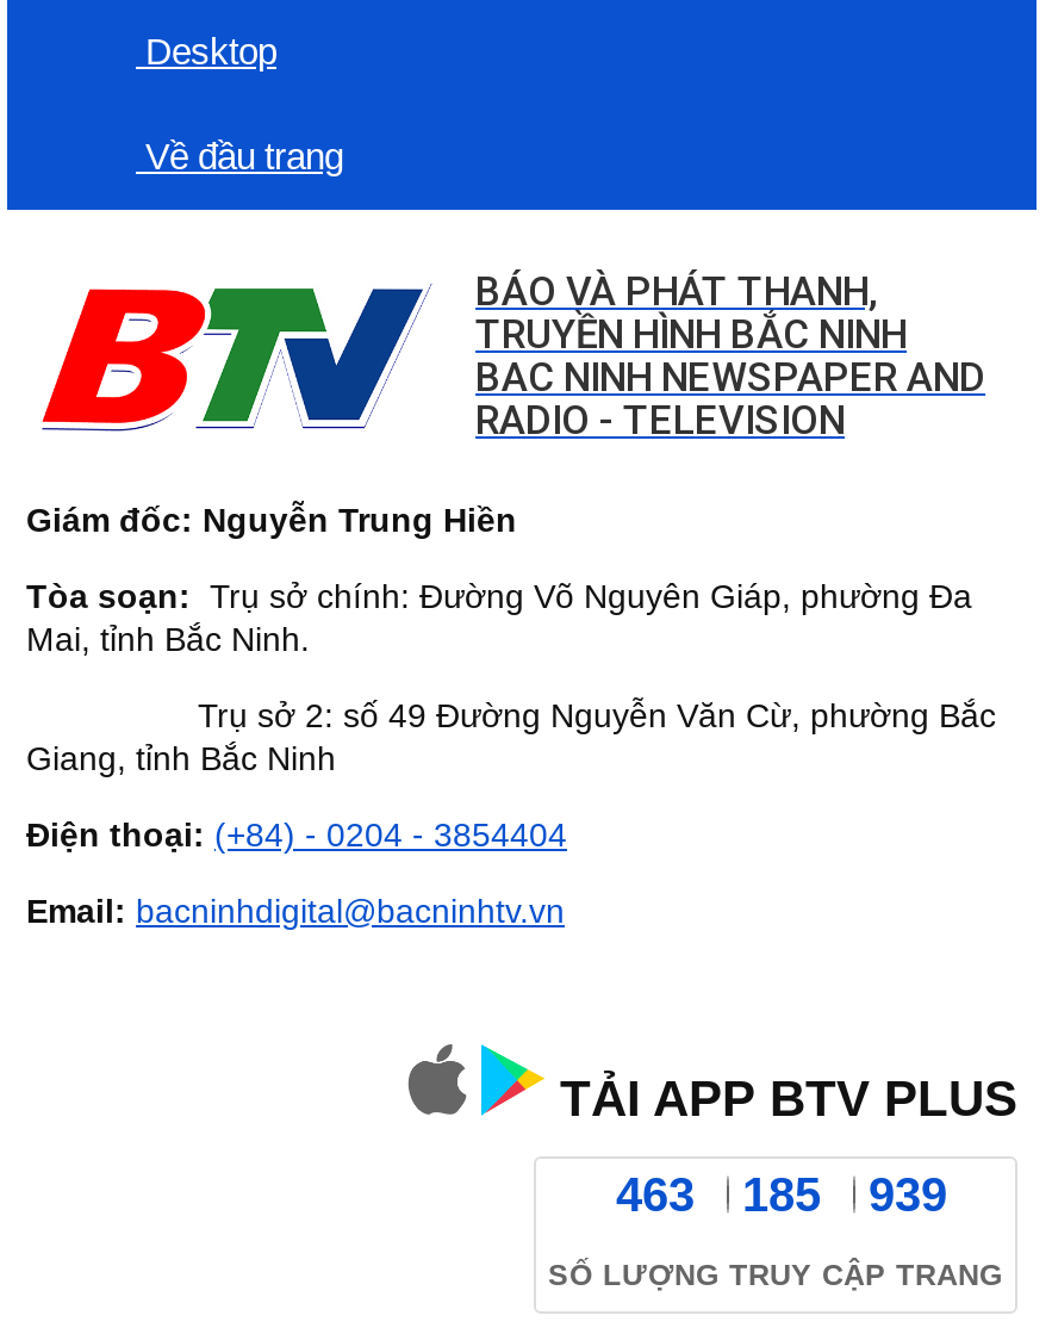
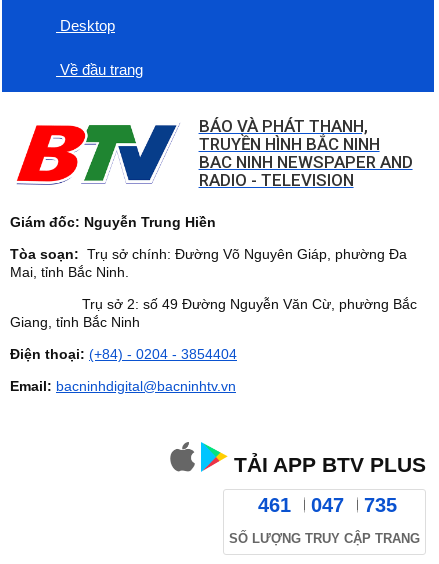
- 463
+ 461

- 185
+ 047

- 939
+ 735
